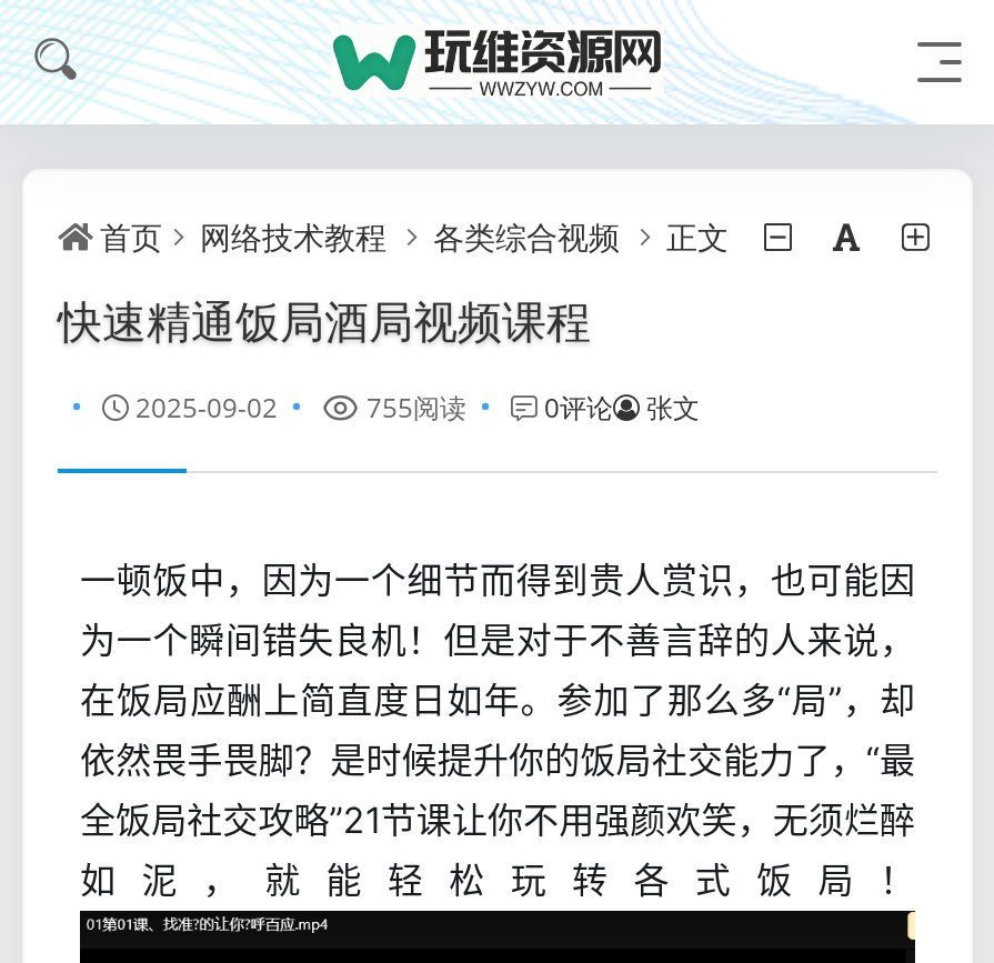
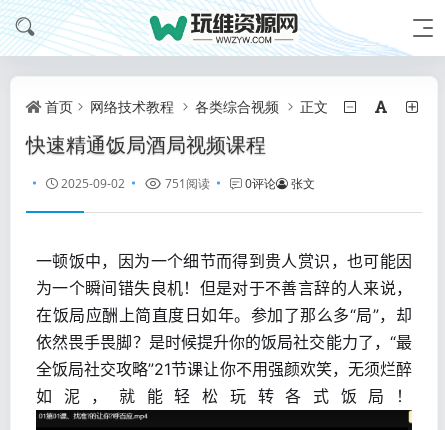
- 755阅读
+ 751阅读
